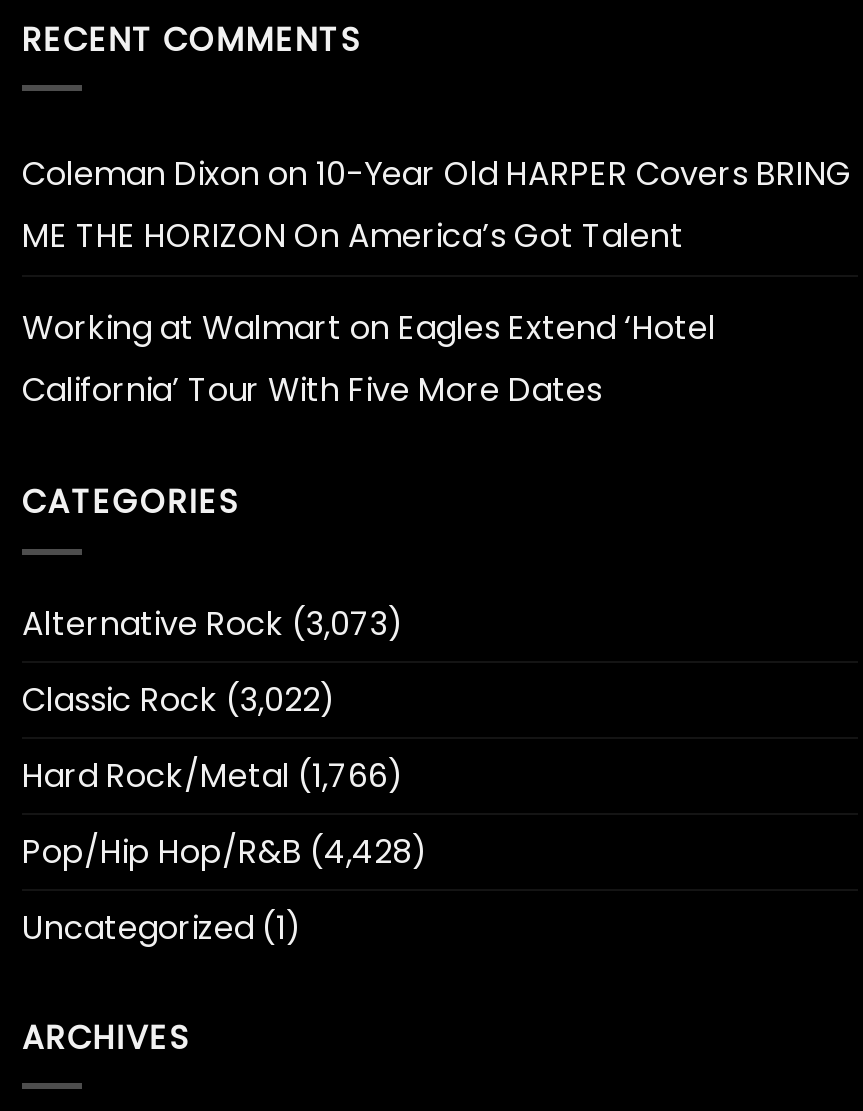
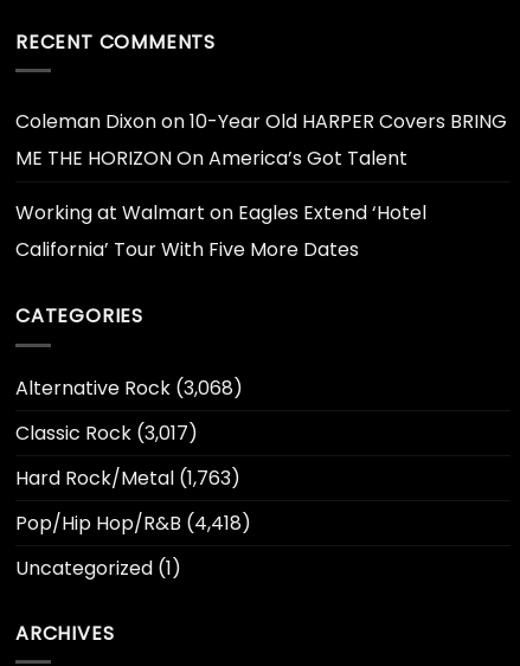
- Alternative Rock (3,073)
+ Alternative Rock (3,068)

- Classic Rock (3,022)
+ Classic Rock (3,017)

- Hard Rock/Metal (1,766)
+ Hard Rock/Metal (1,763)

- Pop/Hip Hop/R&B (4,428)
+ Pop/Hip Hop/R&B (4,418)
